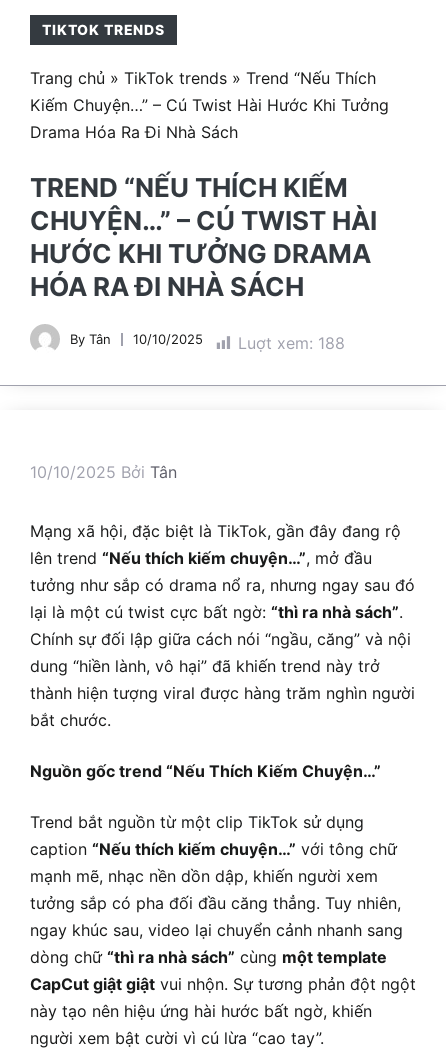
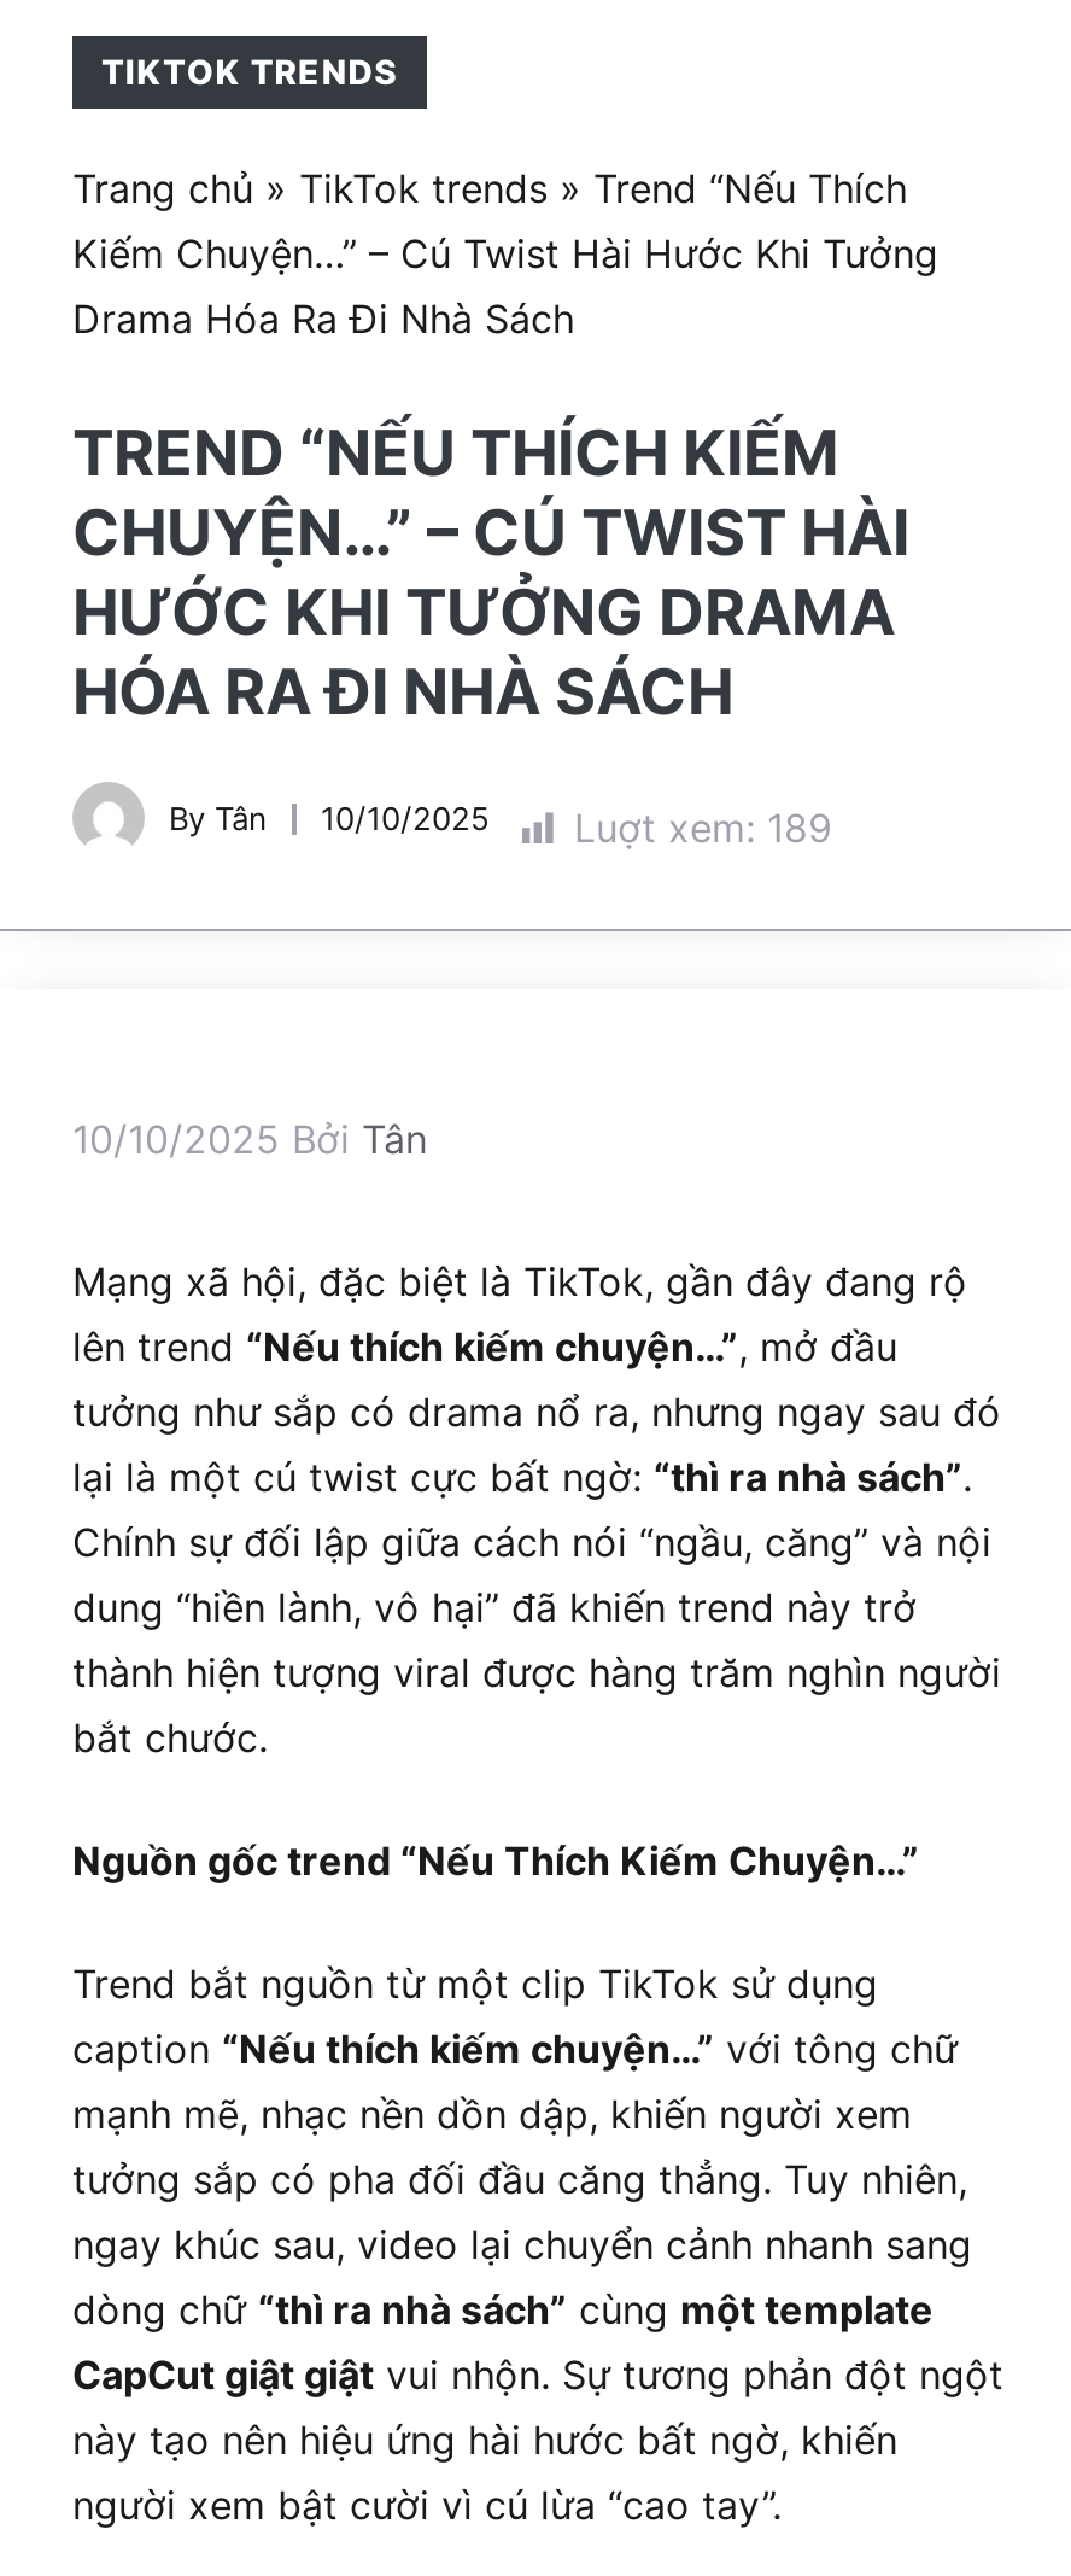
- Luợt xem: 188
+ Luợt xem: 189
